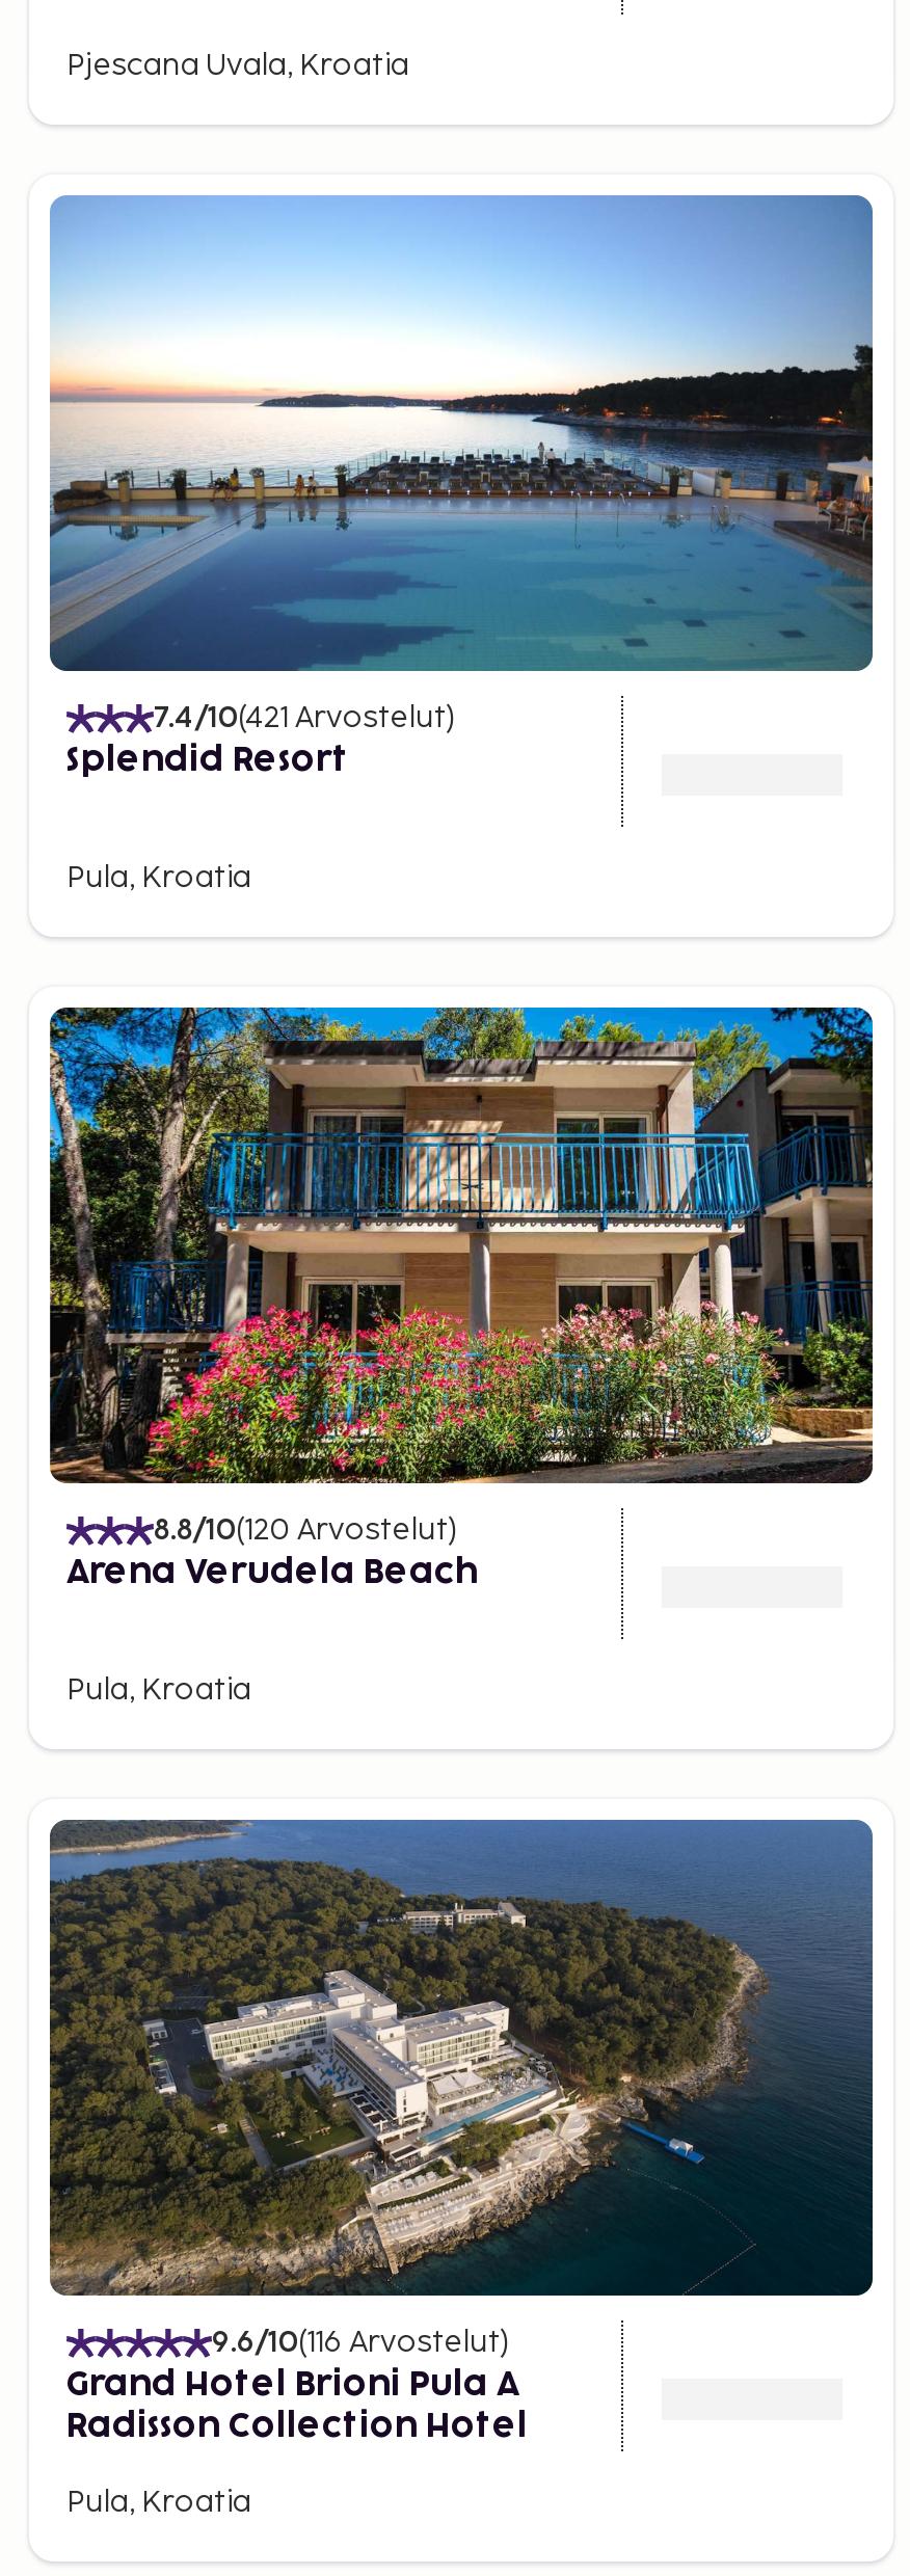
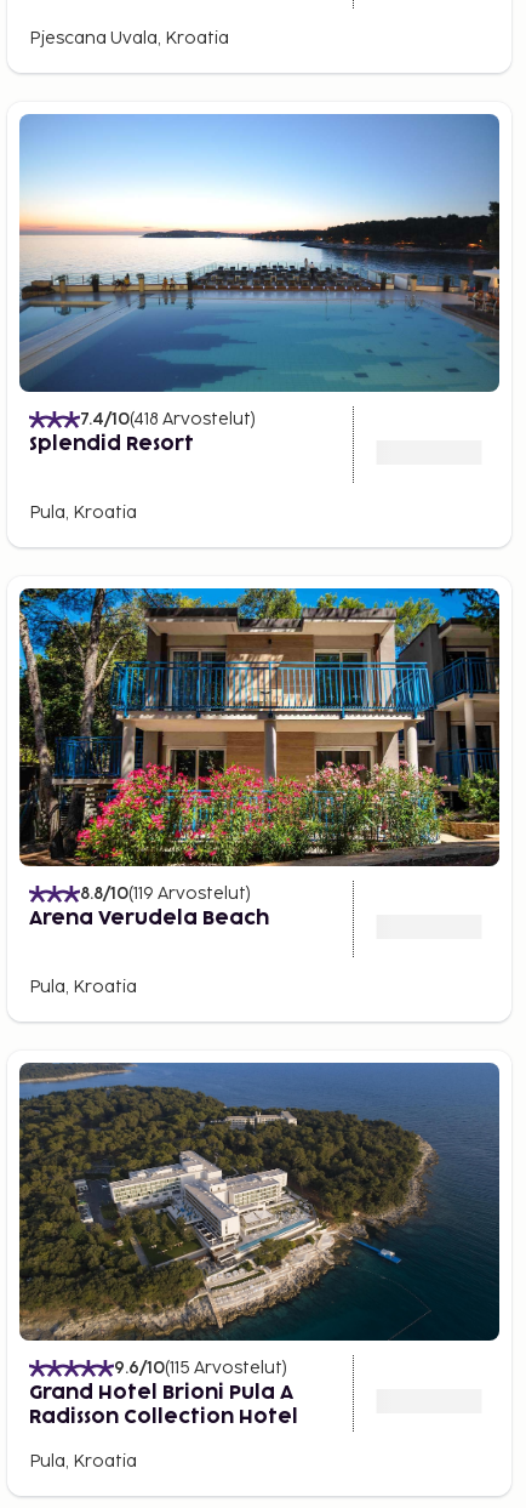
- 7.4/10(421 Arvostelut)
+ 7.4/10(418 Arvostelut)

- 8.8/10(120 Arvostelut)
+ 8.8/10(119 Arvostelut)

- 9.6/10(116 Arvostelut)
+ 9.6/10(115 Arvostelut)
